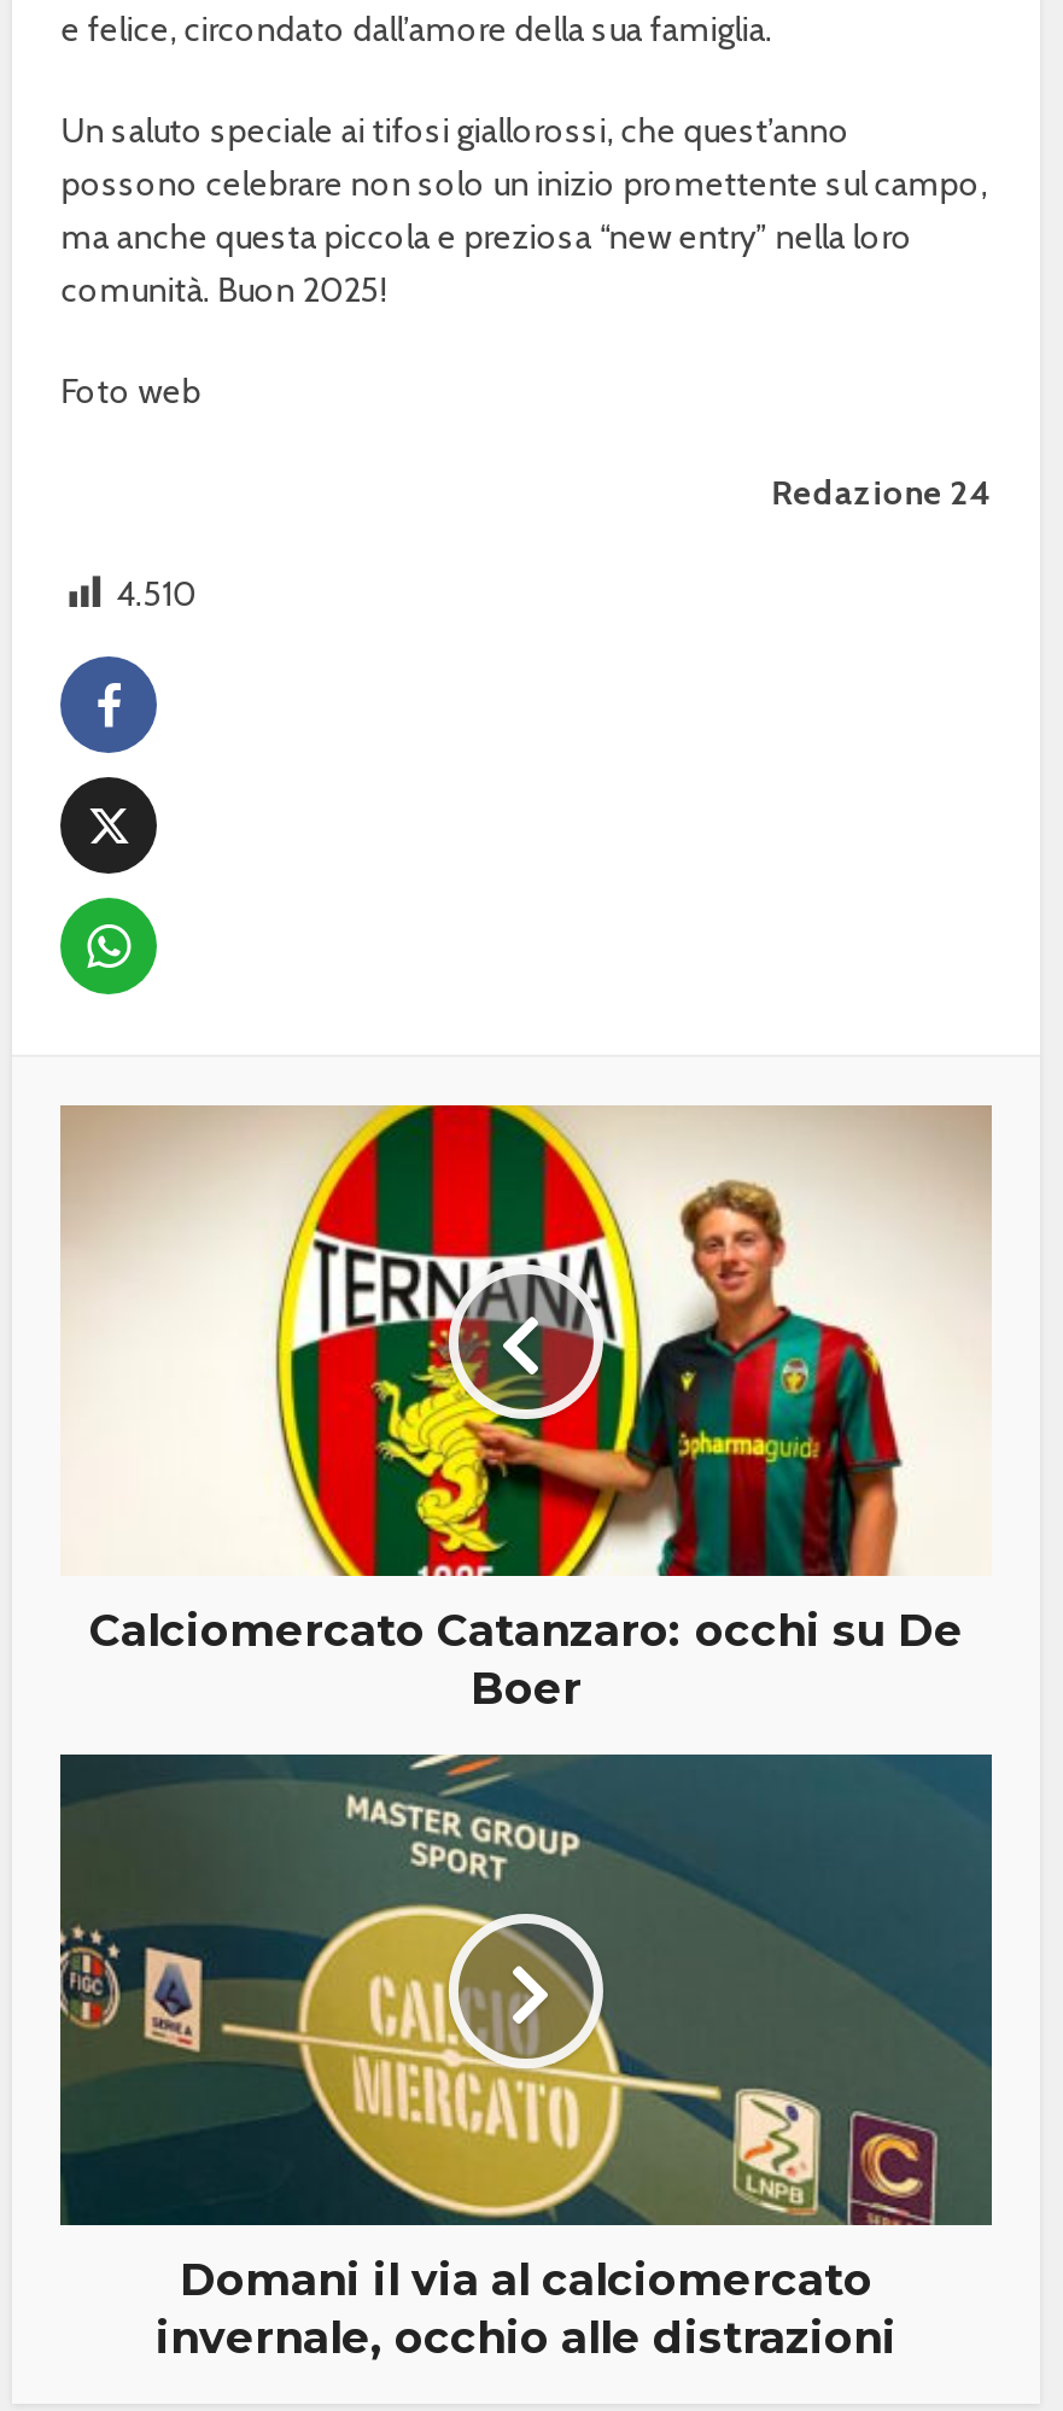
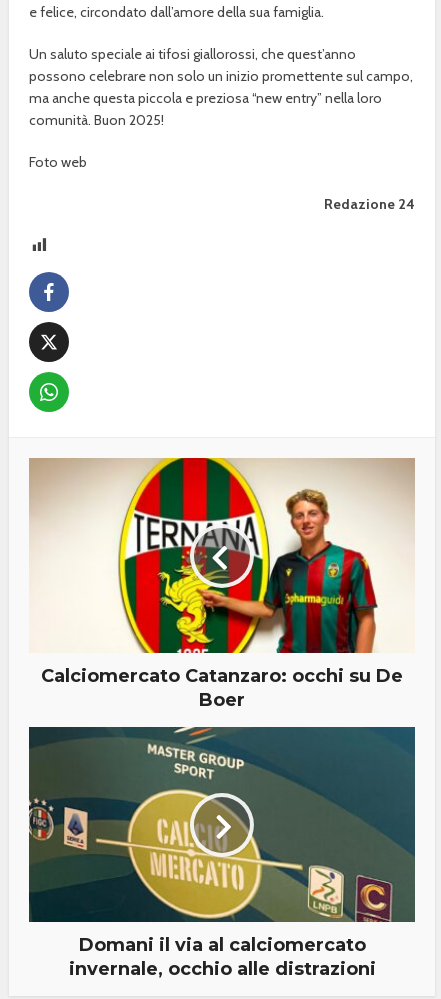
- 4.510
